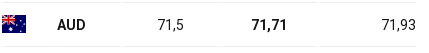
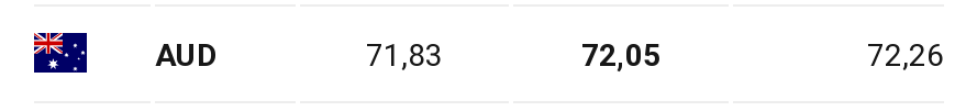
- 71,5
+ 71,83

- 71,71
+ 72,05

- 71,93
+ 72,26
